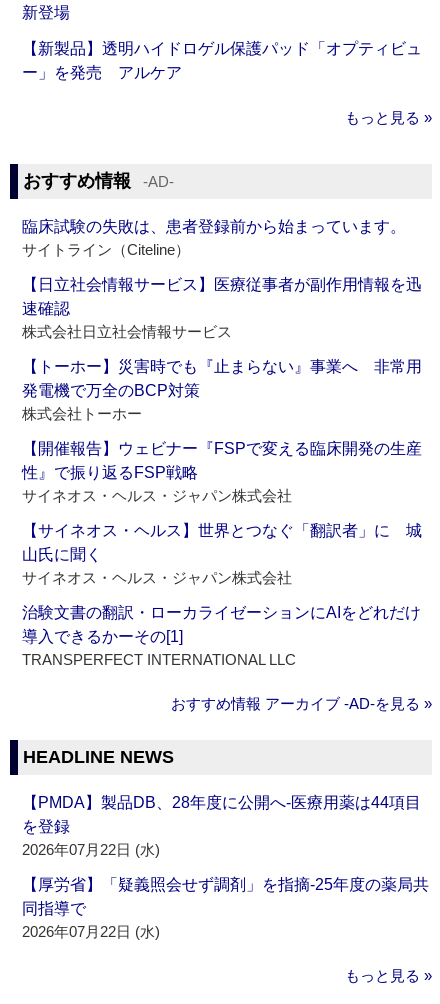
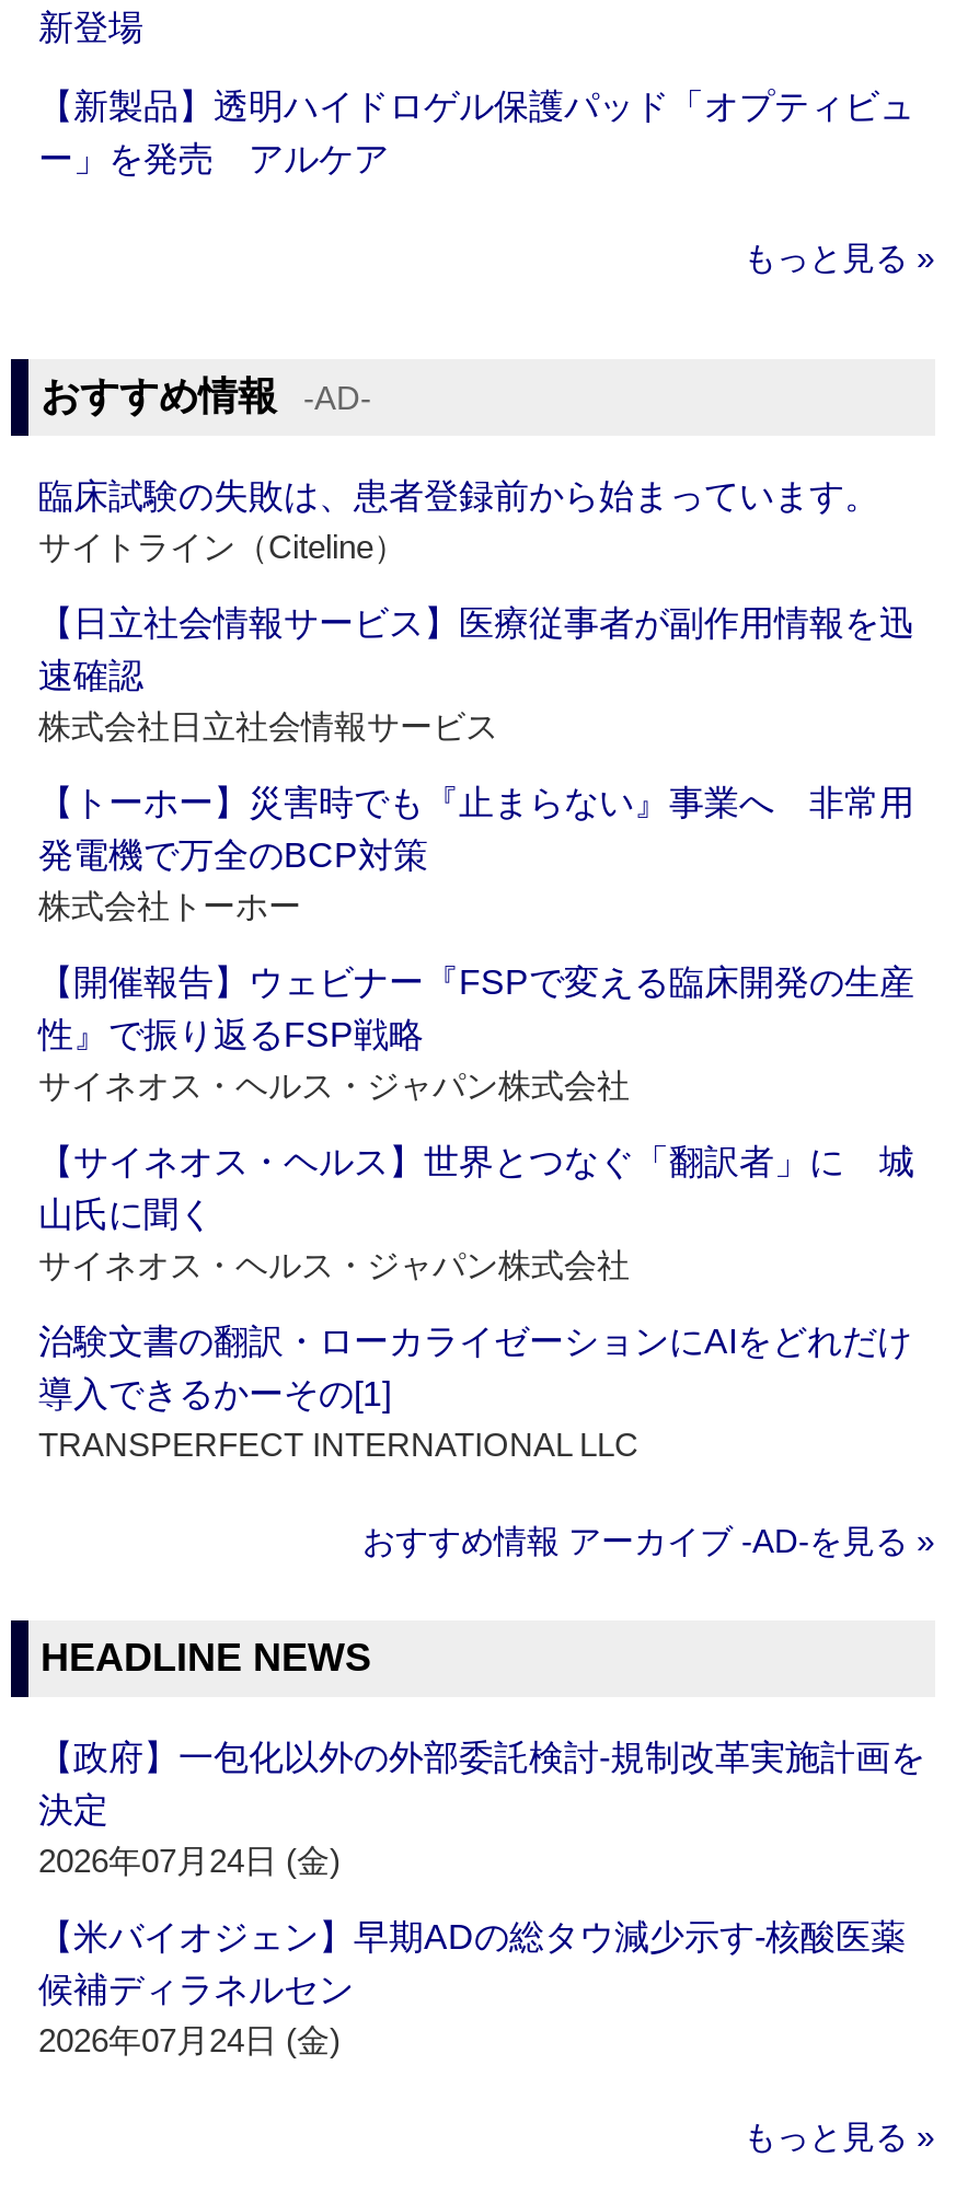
- 【PMDA】製品DB、28年度に公開へ‐医療用薬は44項目
- を登録
- 2026年07月22日 (水)
+ 【政府】一包化以外の外部委託検討‐規制改革実施計画を
+ 決定
+ 2026年07月24日 (金)

- 【厚労省】「疑義照会せず調剤」を指摘‐25年度の薬局共
- 同指導で
- 2026年07月22日 (水)
+ 【米バイオジェン】早期ADの総タウ減少示す‐核酸医薬
+ 候補ディラネルセン
+ 2026年07月24日 (金)
